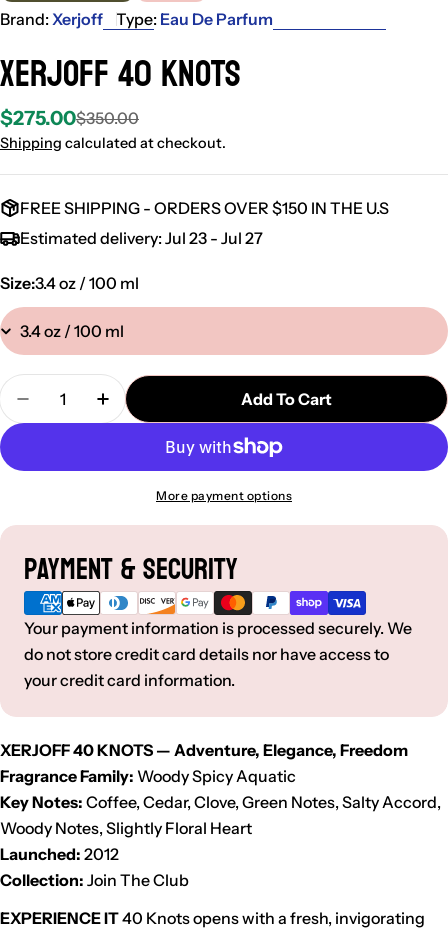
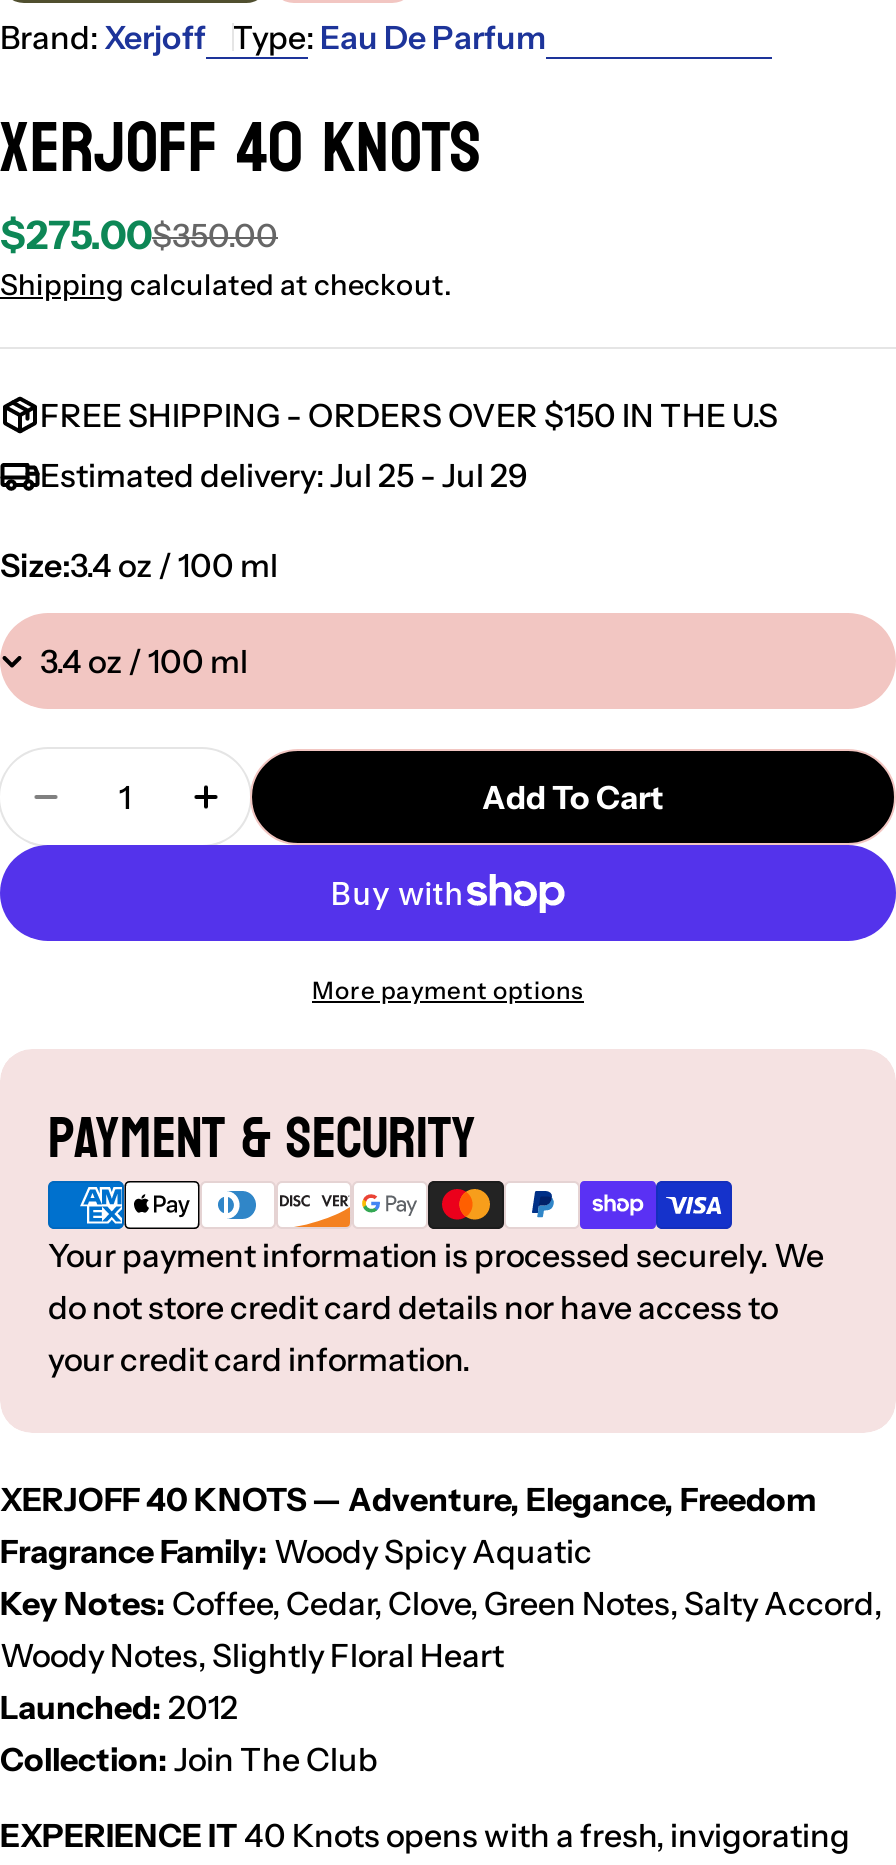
- Estimated delivery: Jul 23 - Jul 27
+ Estimated delivery: Jul 25 - Jul 29
